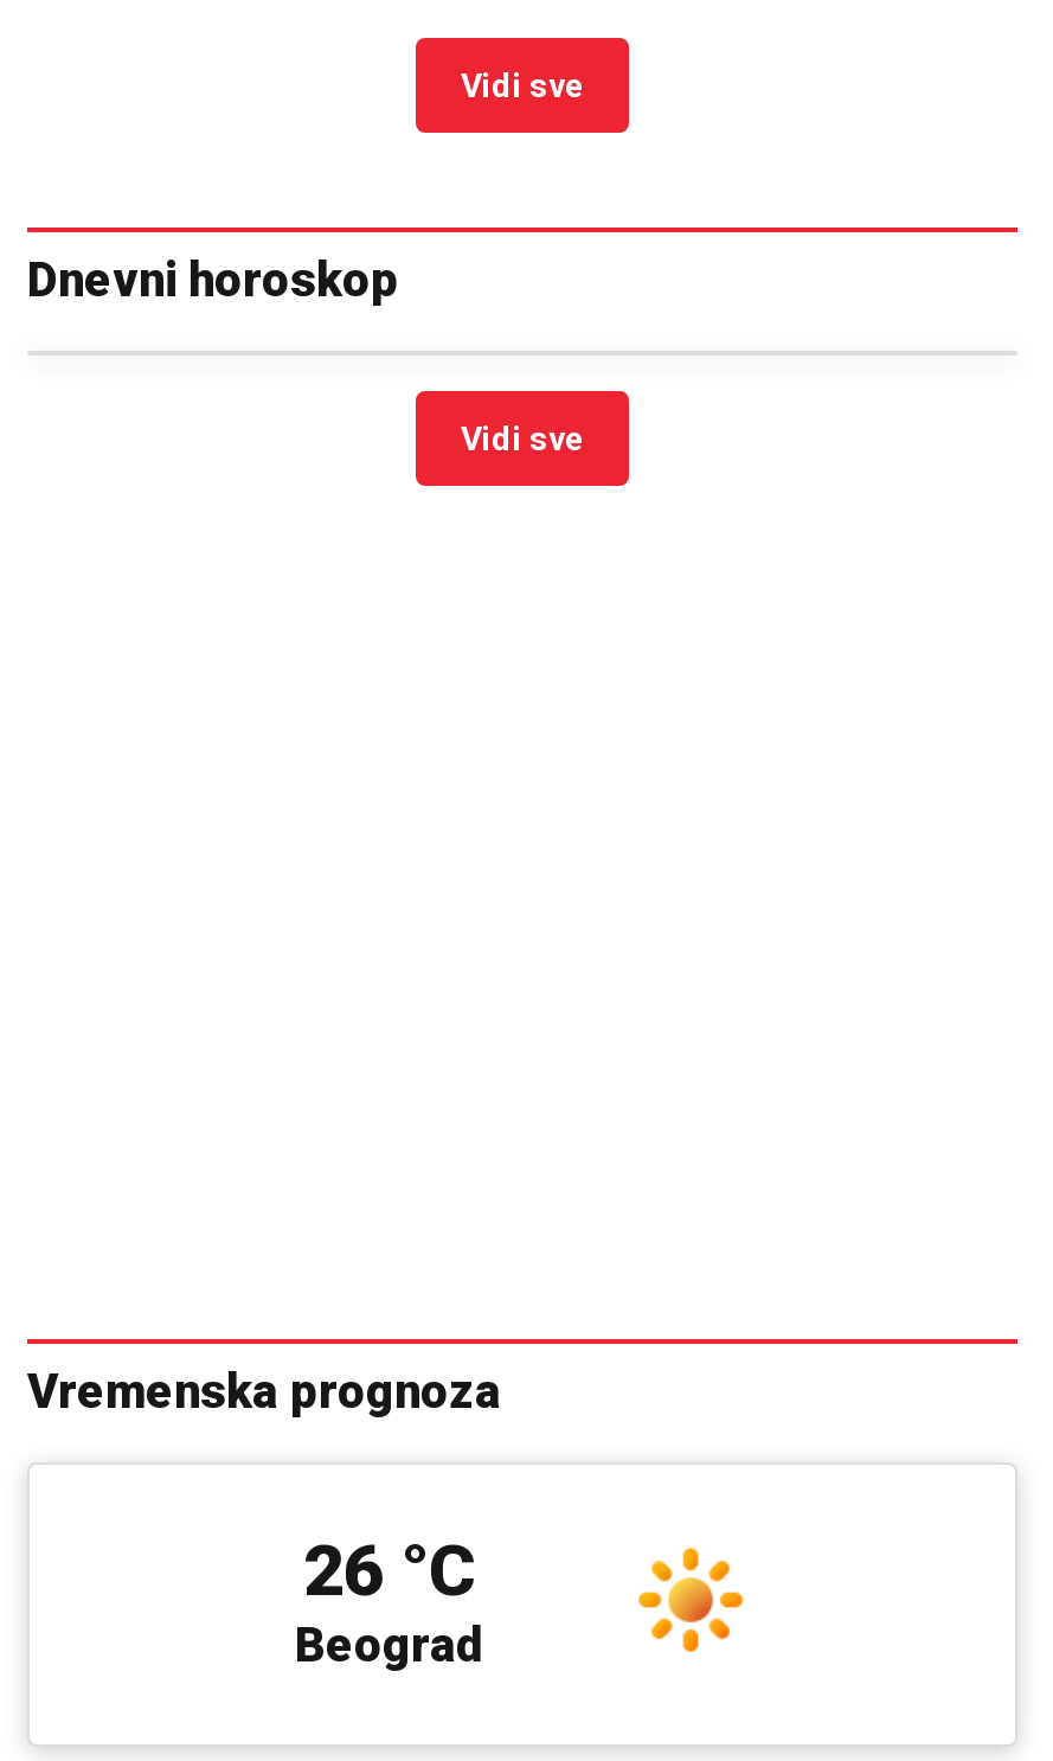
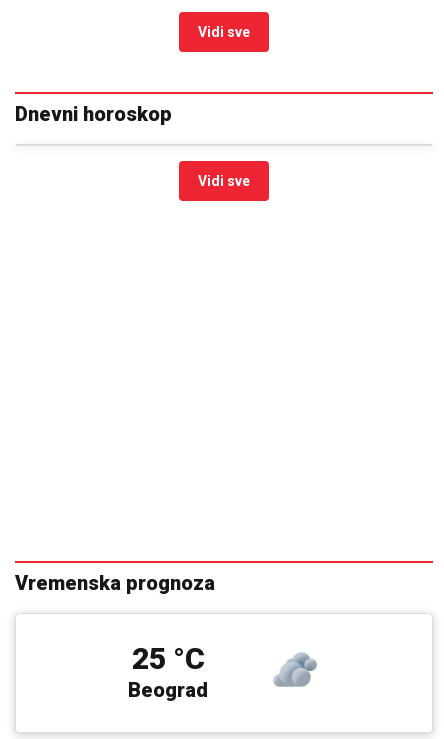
- 26 °C
+ 25 °C

- [image]
+ [image]
